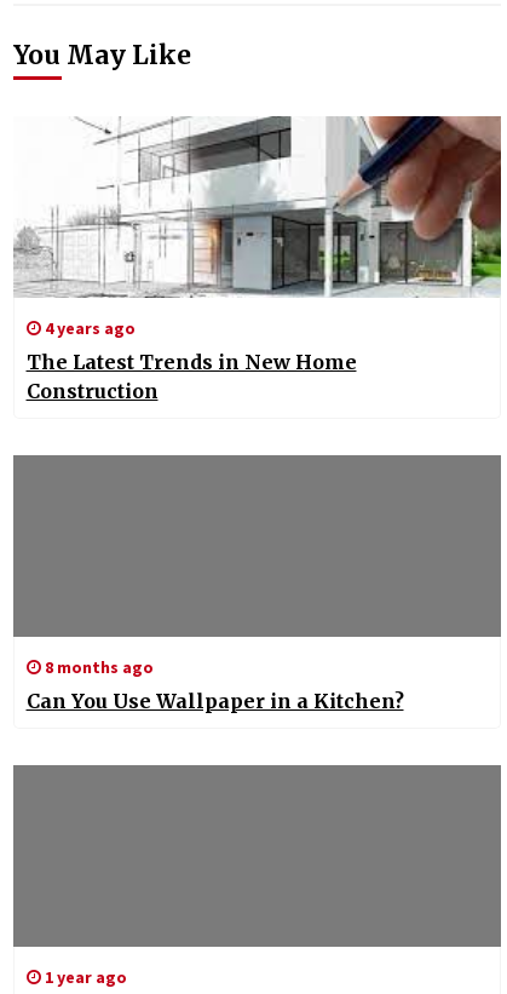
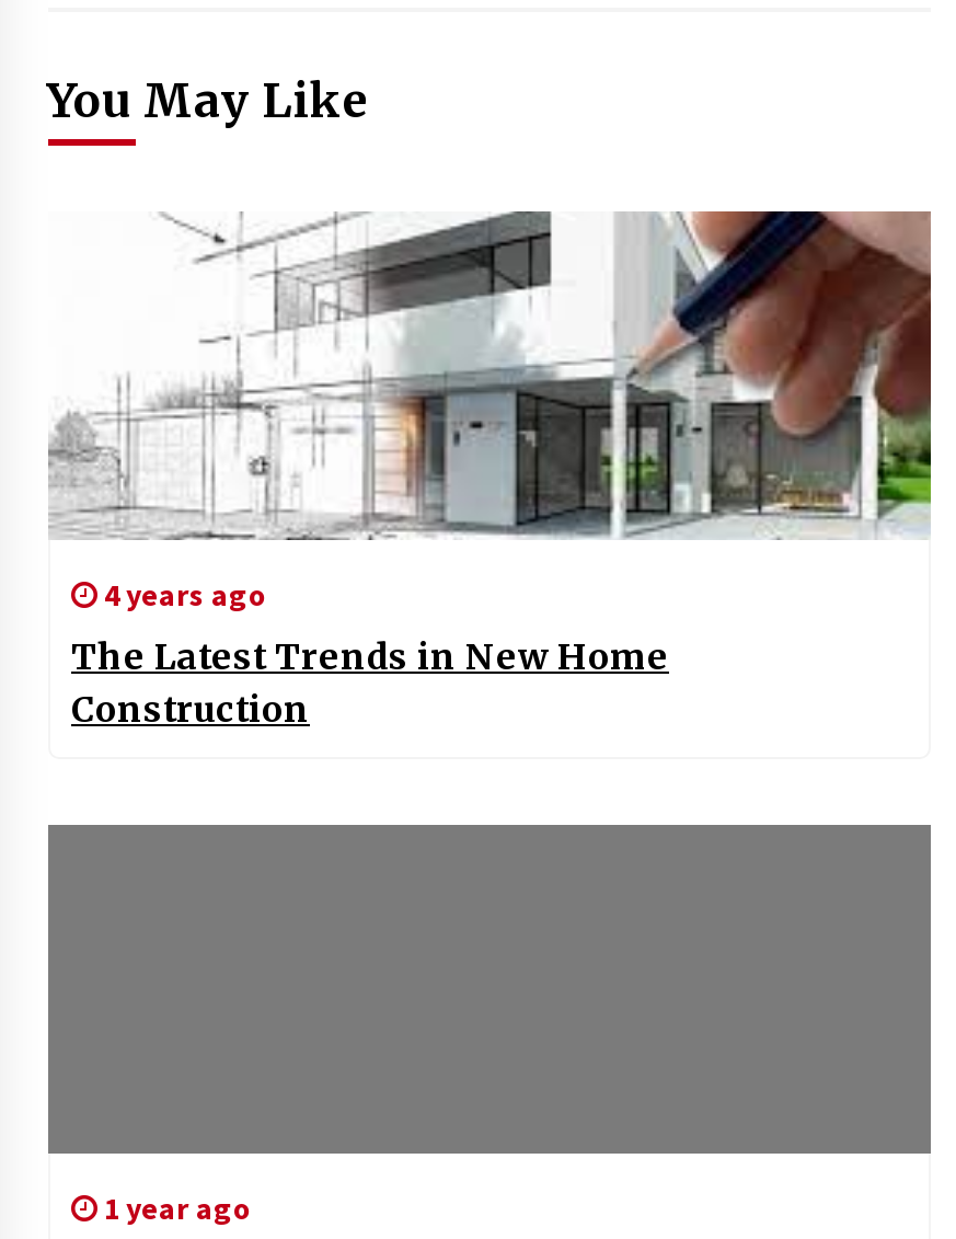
- 8 months ago
- Can You Use Wallpaper in a Kitchen?
